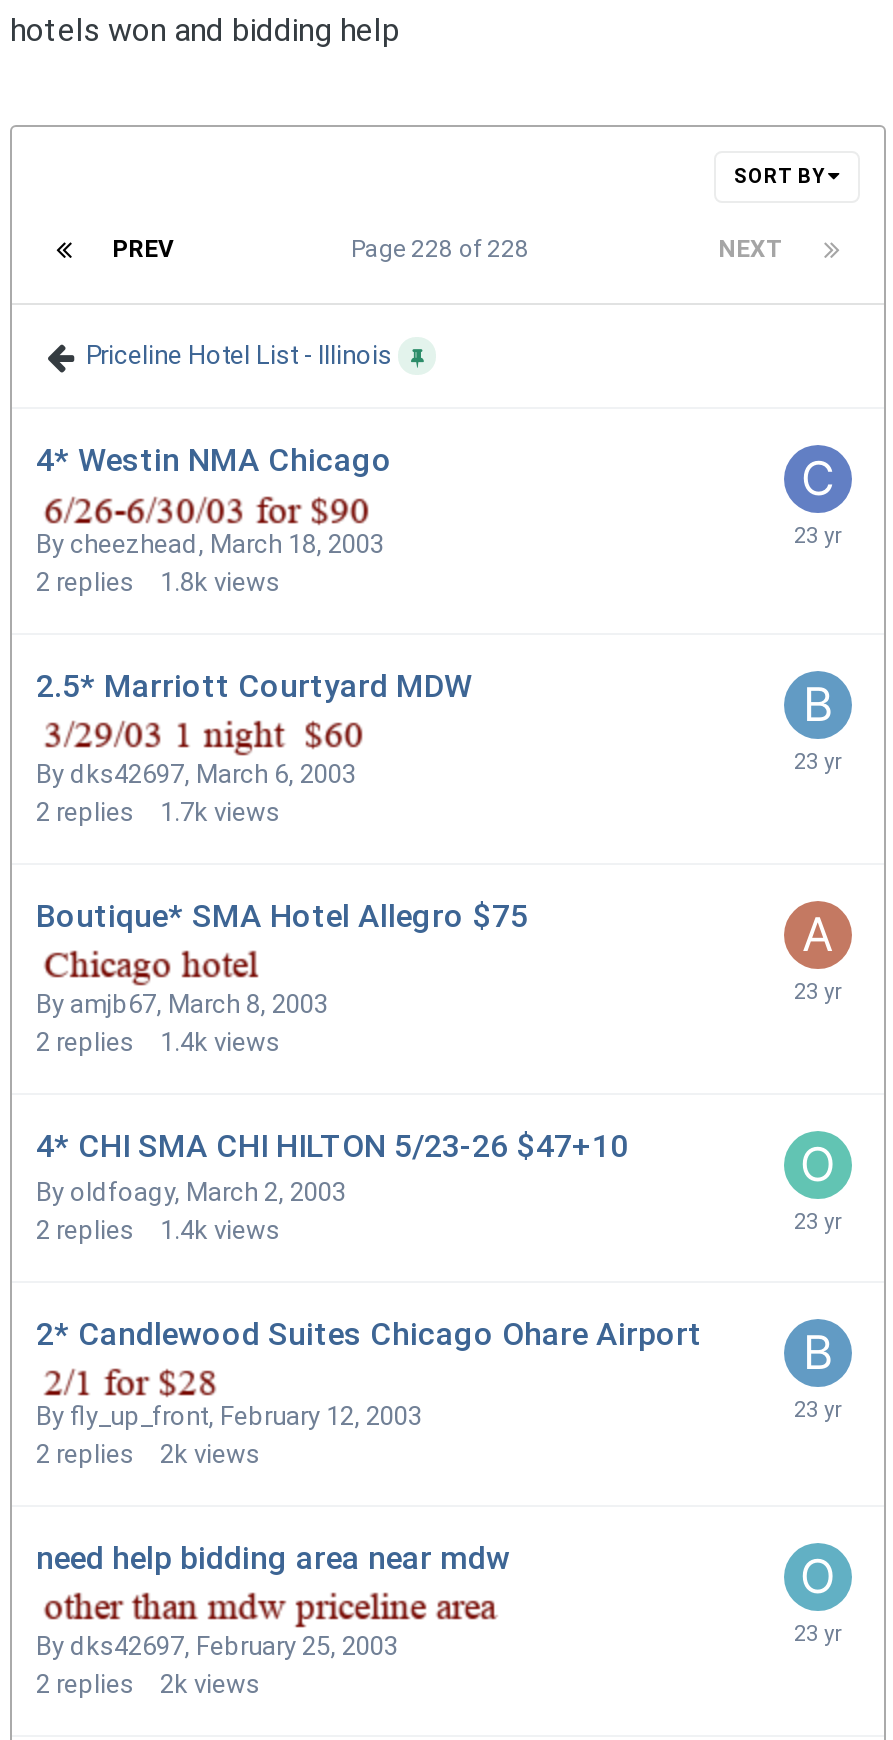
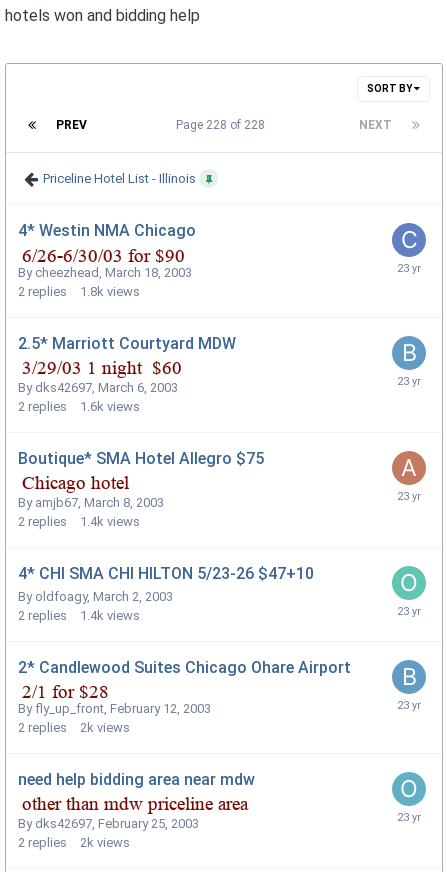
- 2 replies 1.7k views
+ 2 replies 1.6k views
